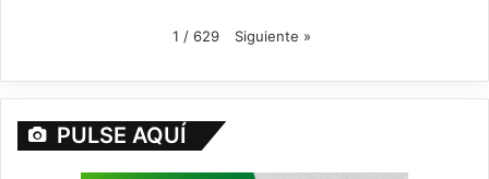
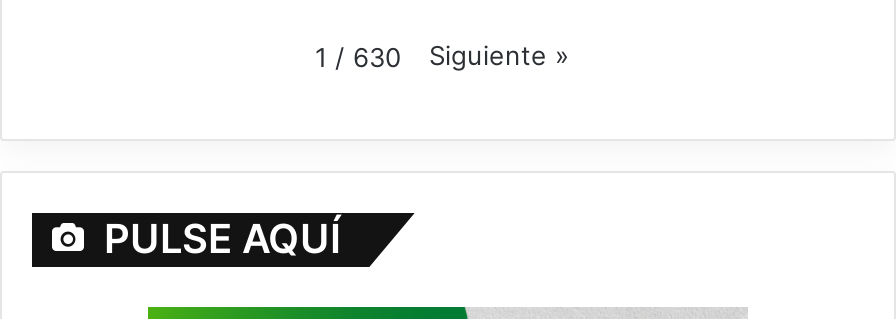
- 1 / 629 Siguiente »
+ 1 / 630 Siguiente »
